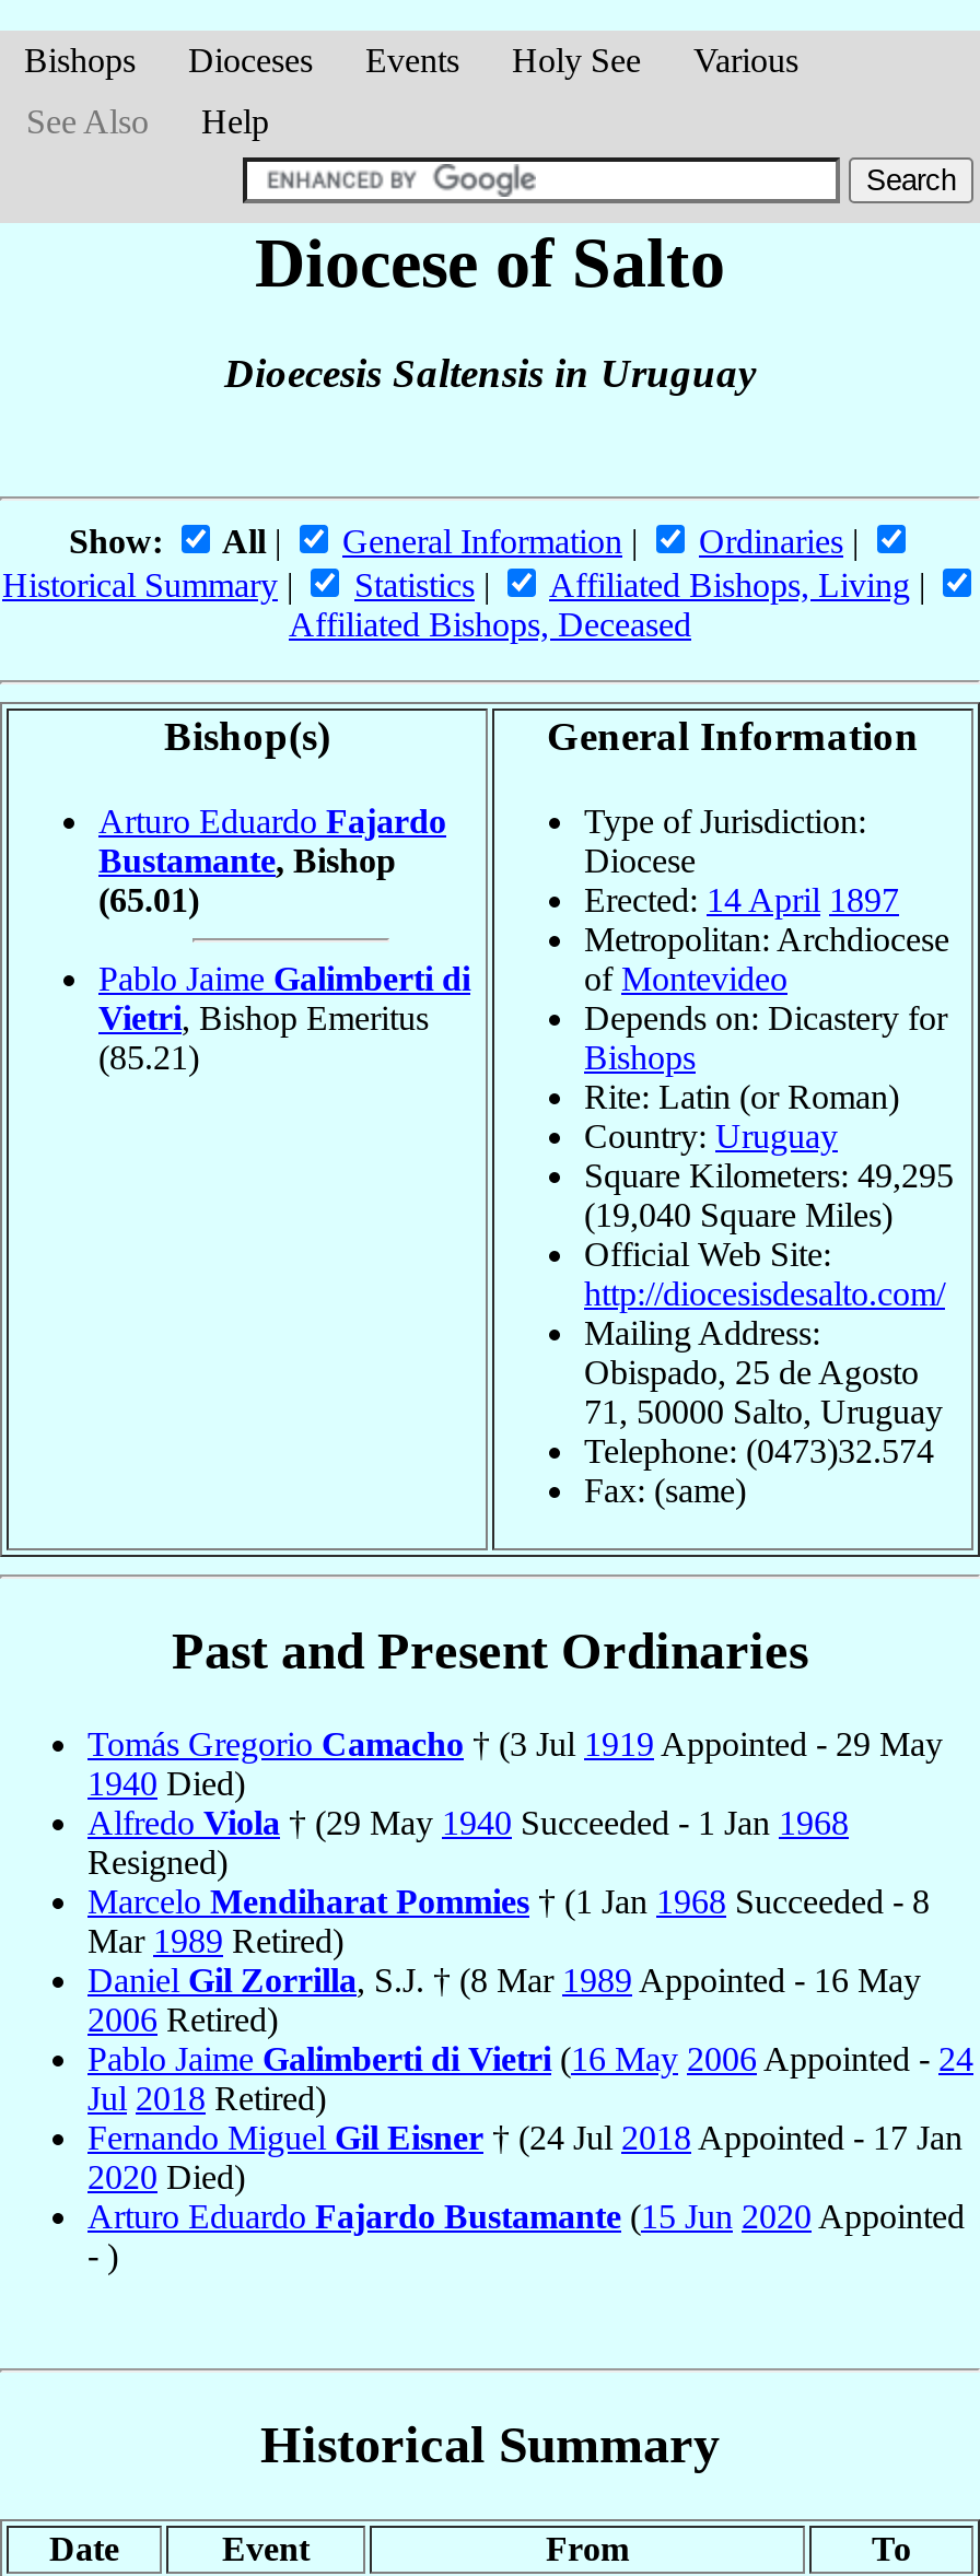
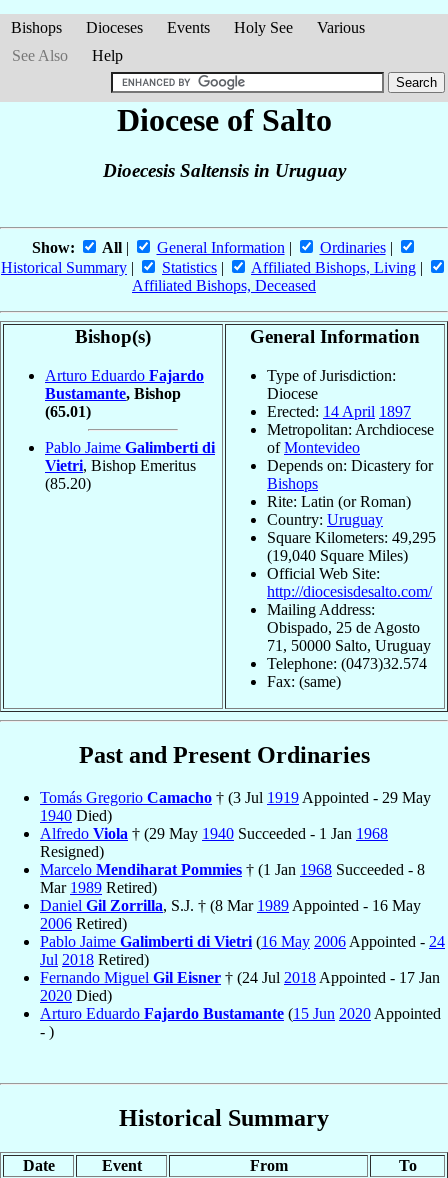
- (85.21)
+ (85.20)
